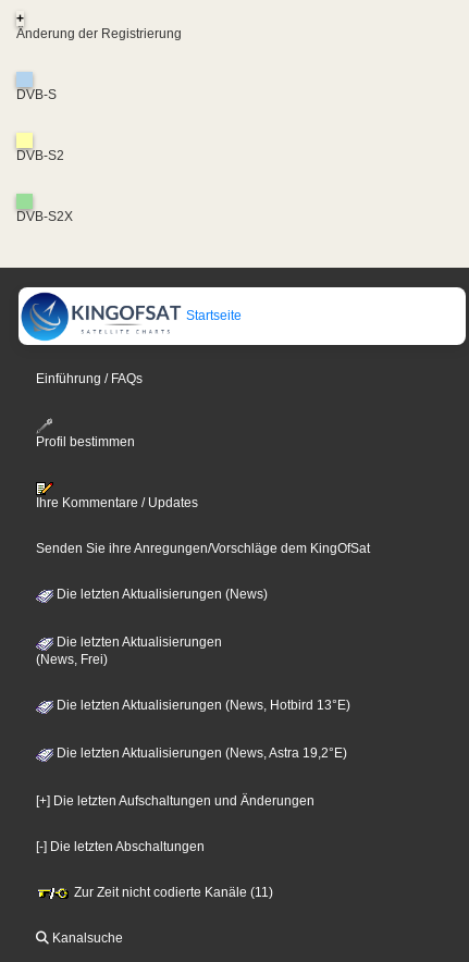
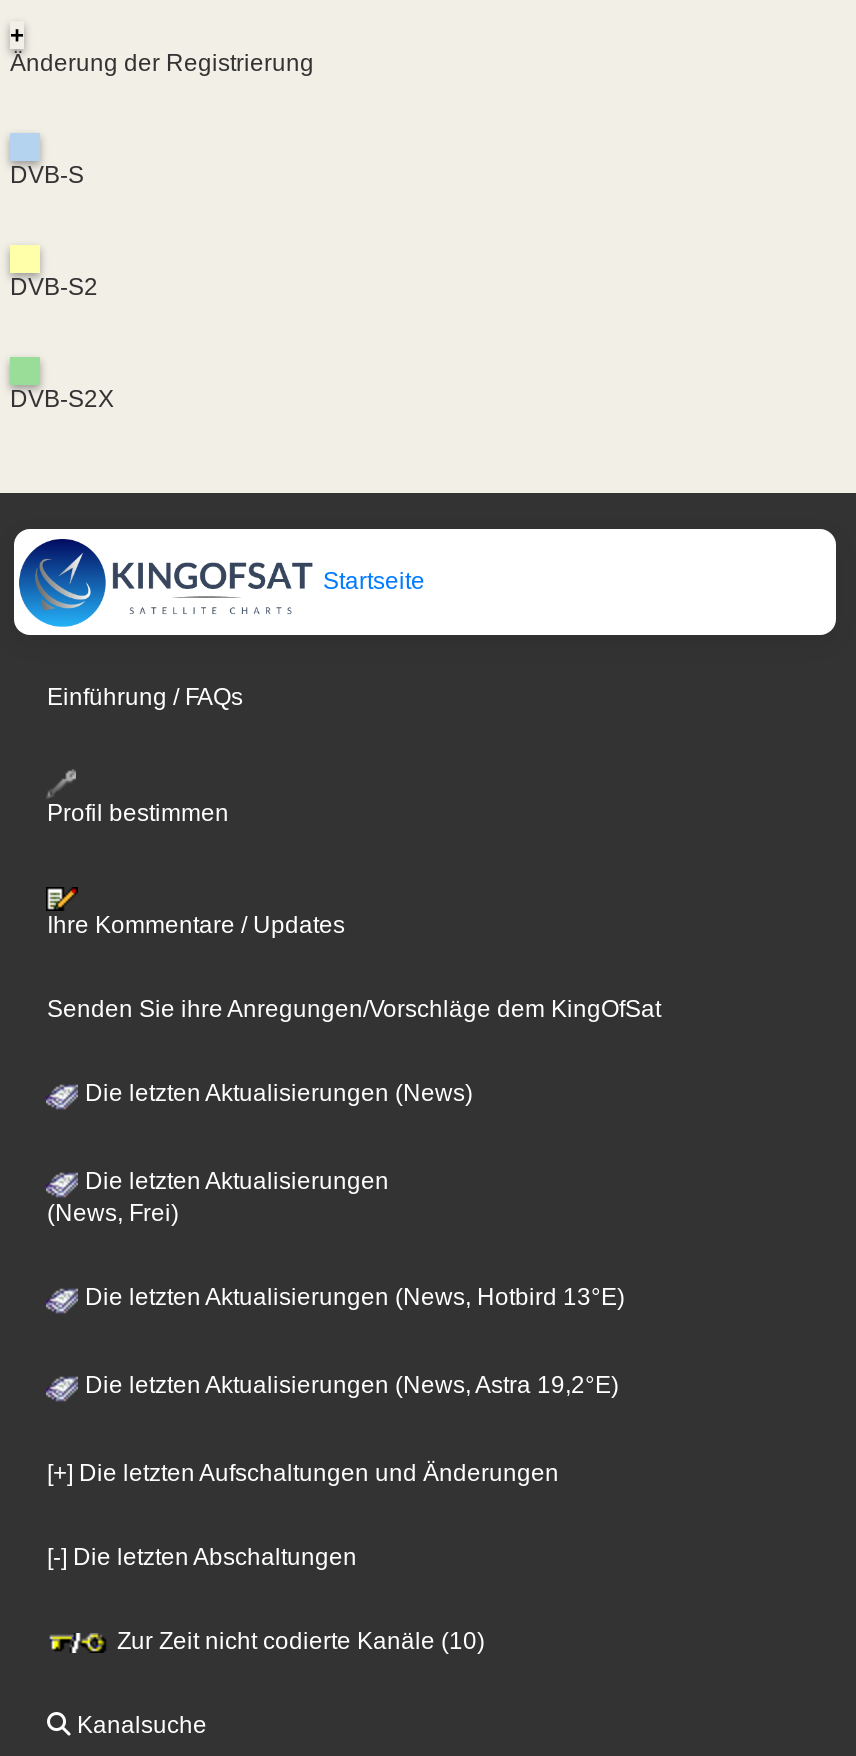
- Zur Zeit nicht codierte Kanäle (11)
+ Zur Zeit nicht codierte Kanäle (10)
